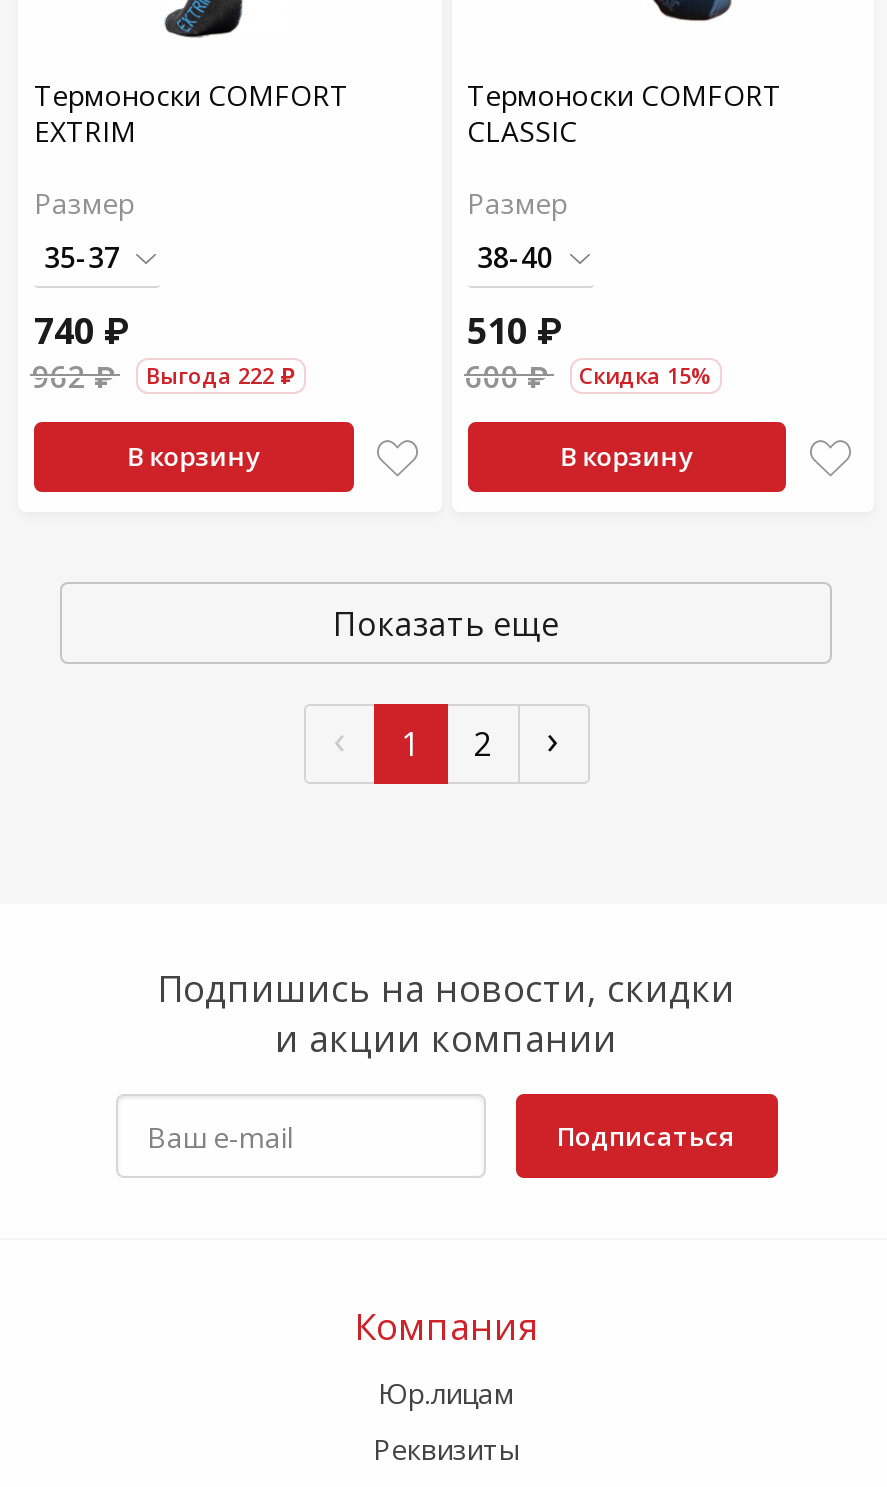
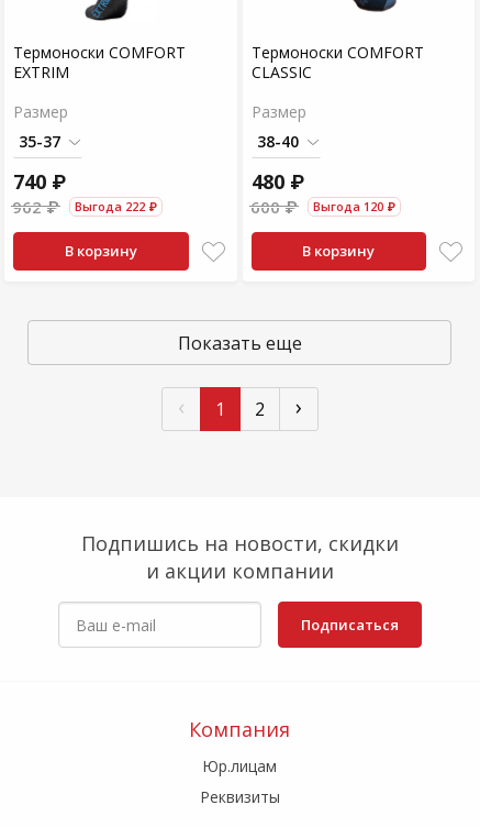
- 510 ₽
+ 480 ₽

- Скидка 15%
+ Выгода 120 ₽
